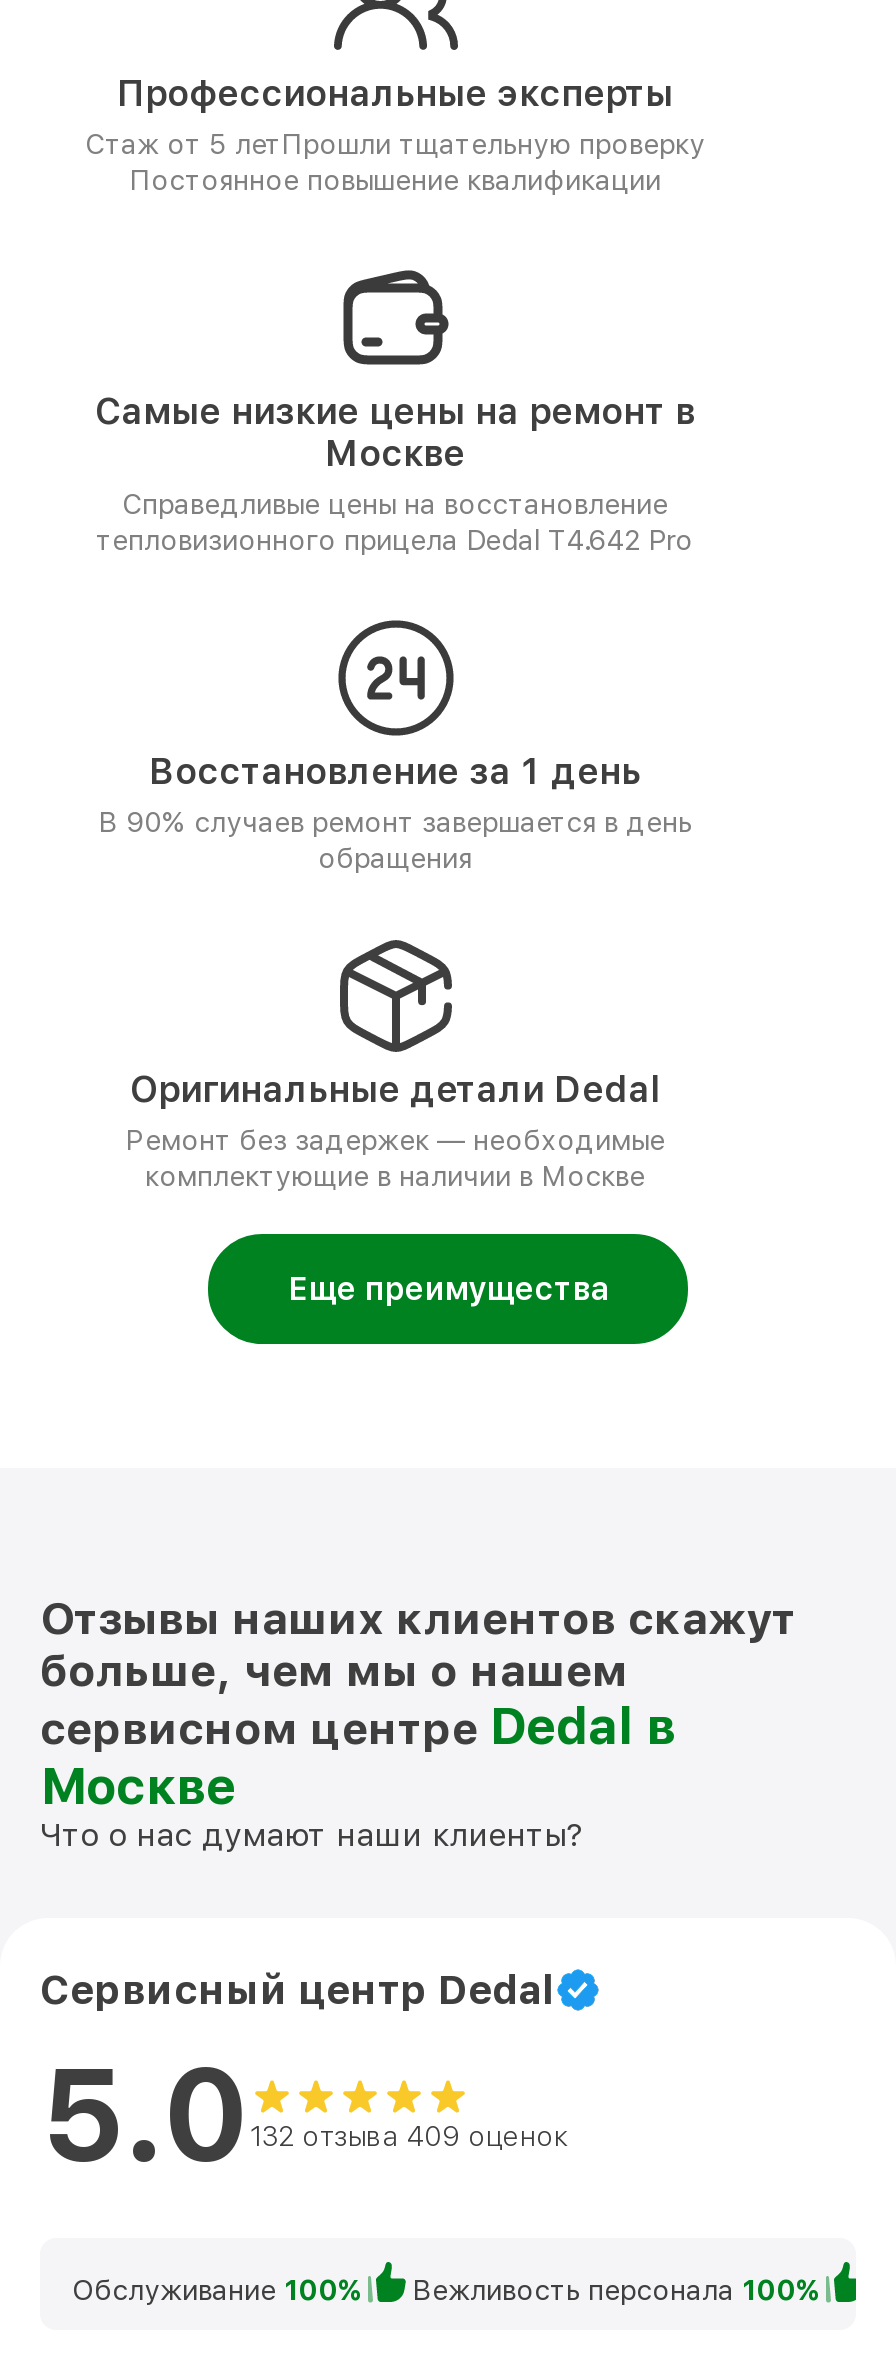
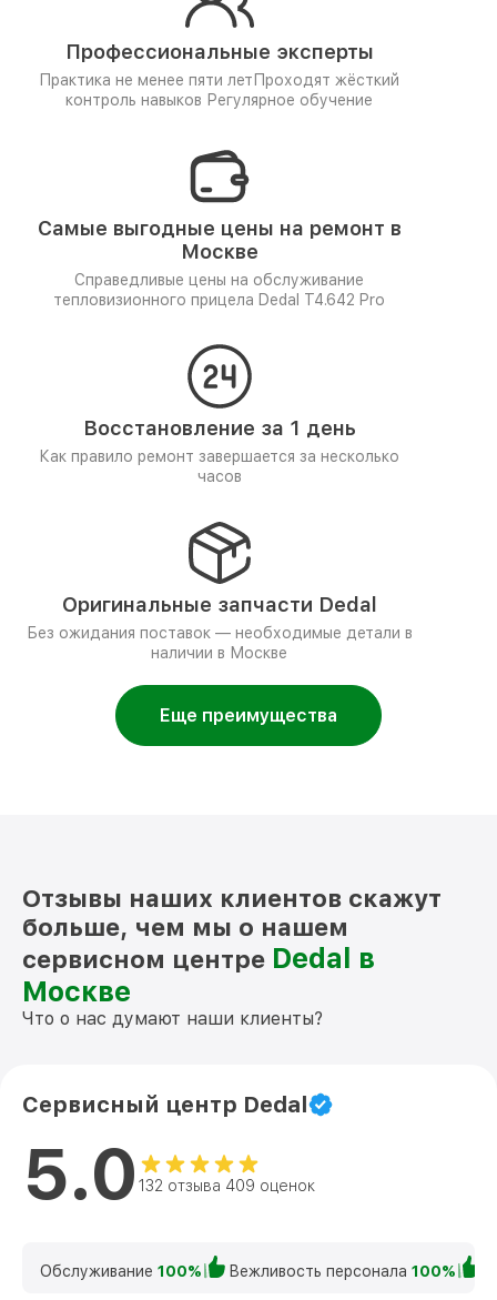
- Стаж от 5 лет Прошли тщательную проверку
- Постоянное повышение квалификации
+ Практика не менее пяти лет Проходят жёсткий
+ контроль навыков Регулярное обучение

- Самые низкие цены на ремонт в
+ Самые выгодные цены на ремонт в

- Справедливые цены на восстановление
+ Справедливые цены на обслуживание

- В 90% случаев ремонт завершается в день
- обращения
+ Как правило ремонт завершается за несколько
+ часов

- Оригинальные детали Dedal
- Ремонт без задержек — необходимые
- комплектующие в наличии в Москве
+ Оригинальные запчасти Dedal
+ Без ожидания поставок — необходимые детали в
+ наличии в Москве
